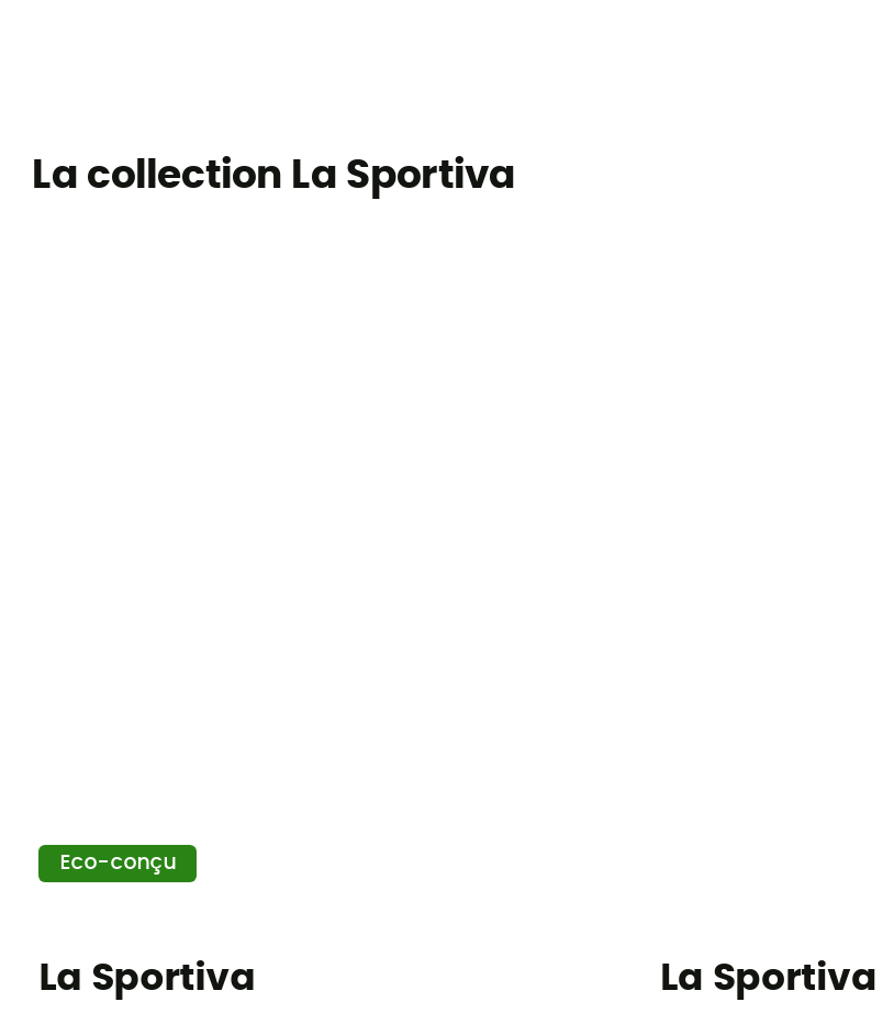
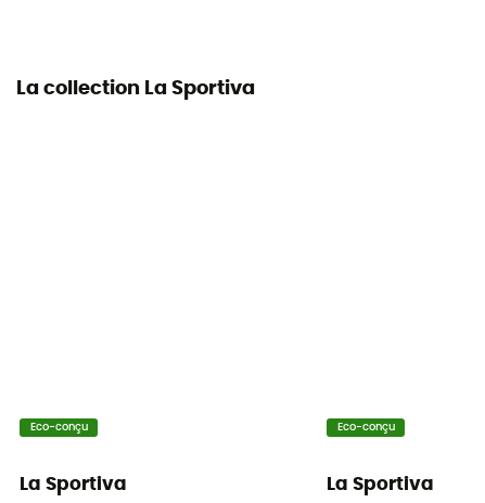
+ Eco-conçu
